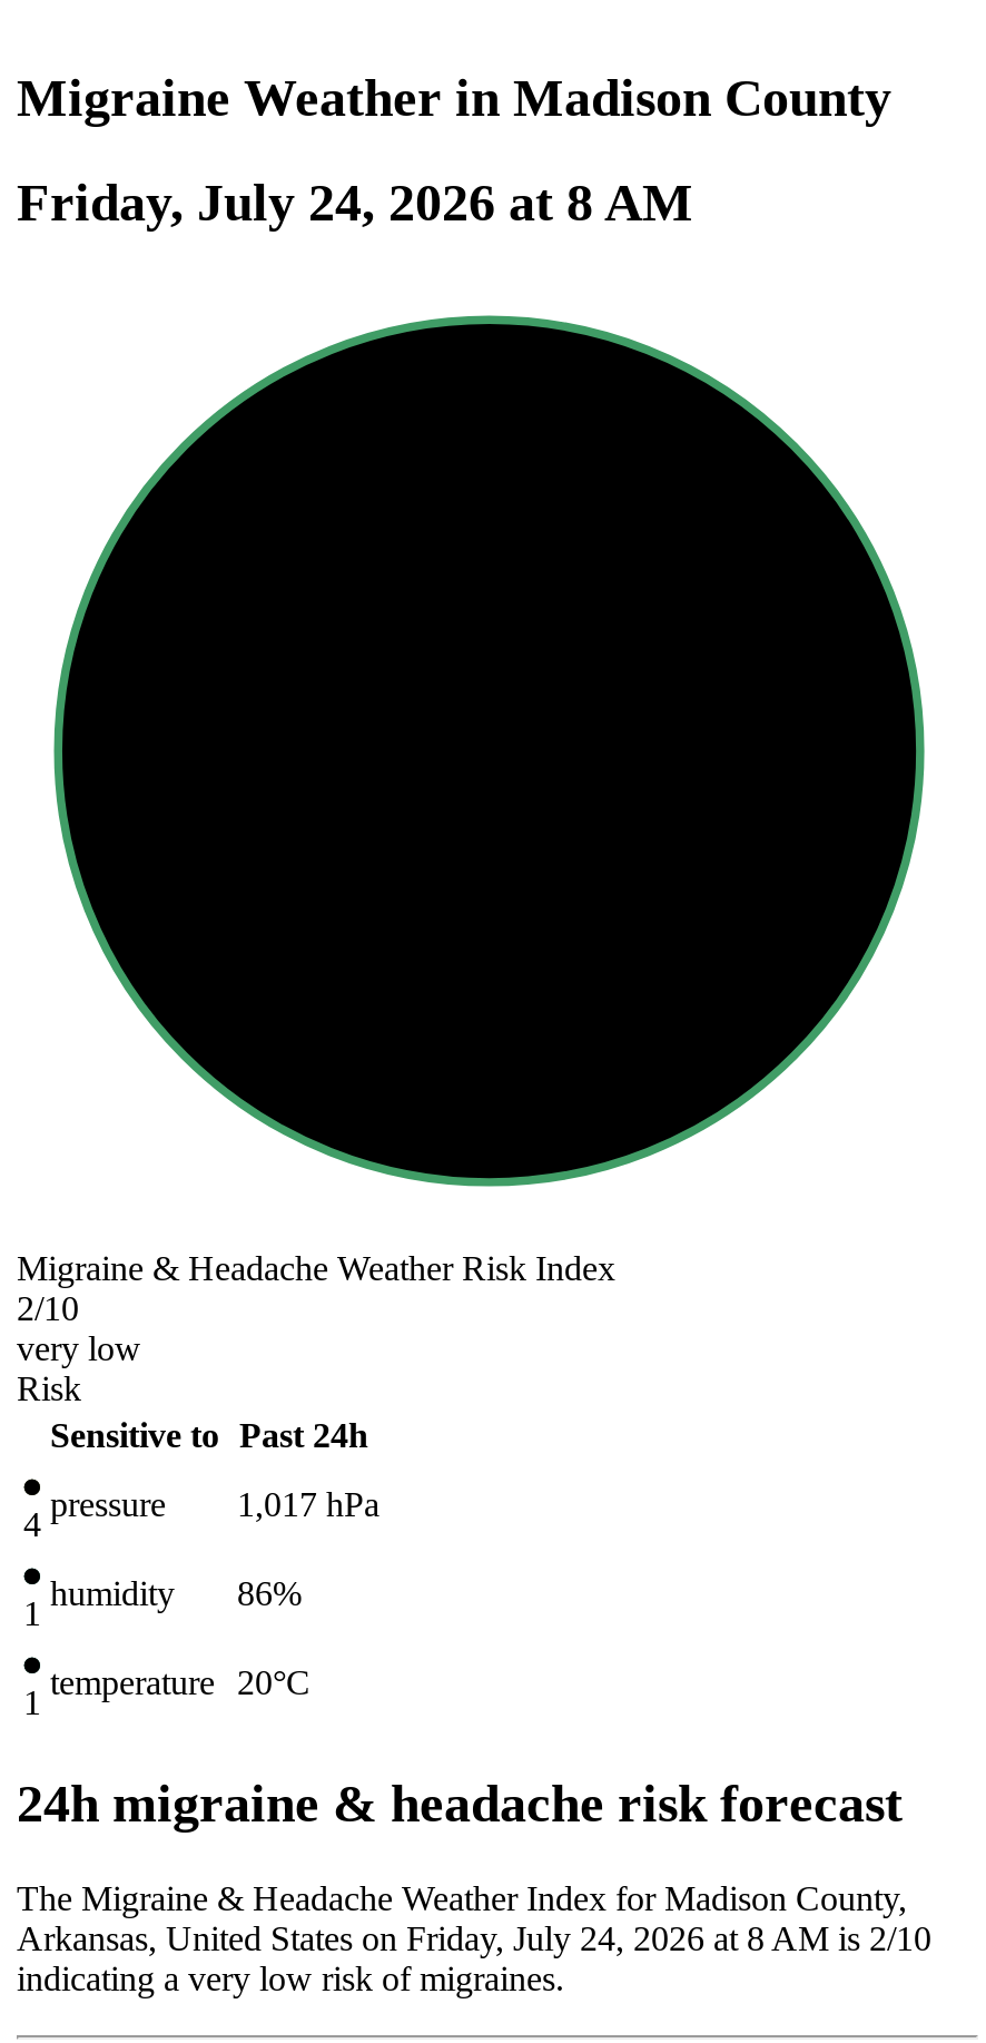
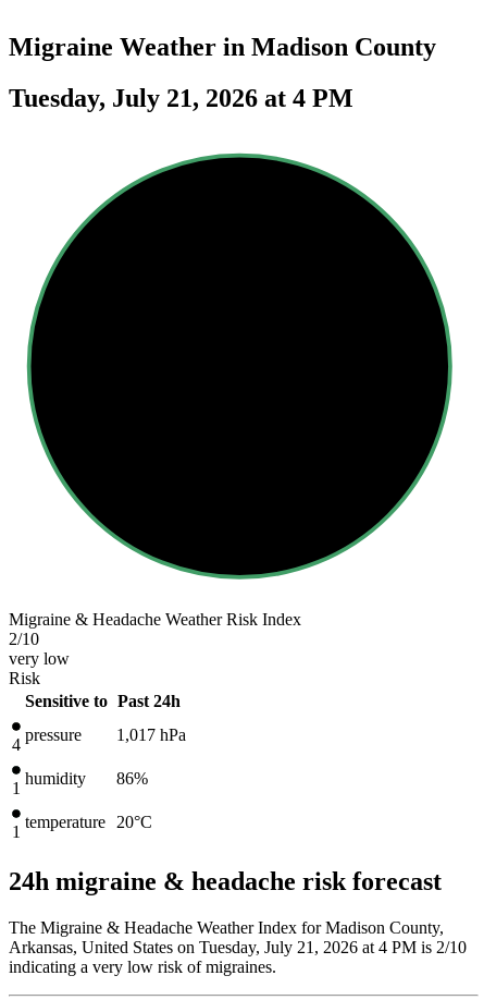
- Friday, July 24, 2026 at 8 AM
+ Tuesday, July 21, 2026 at 4 PM

- Arkansas, United States on Friday, July 24, 2026 at 8 AM is 2/10
+ Arkansas, United States on Tuesday, July 21, 2026 at 4 PM is 2/10
